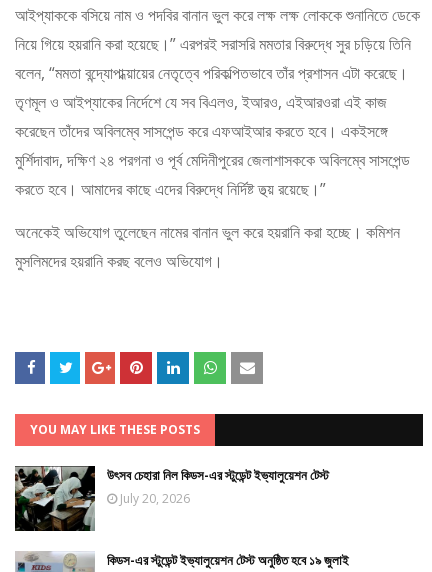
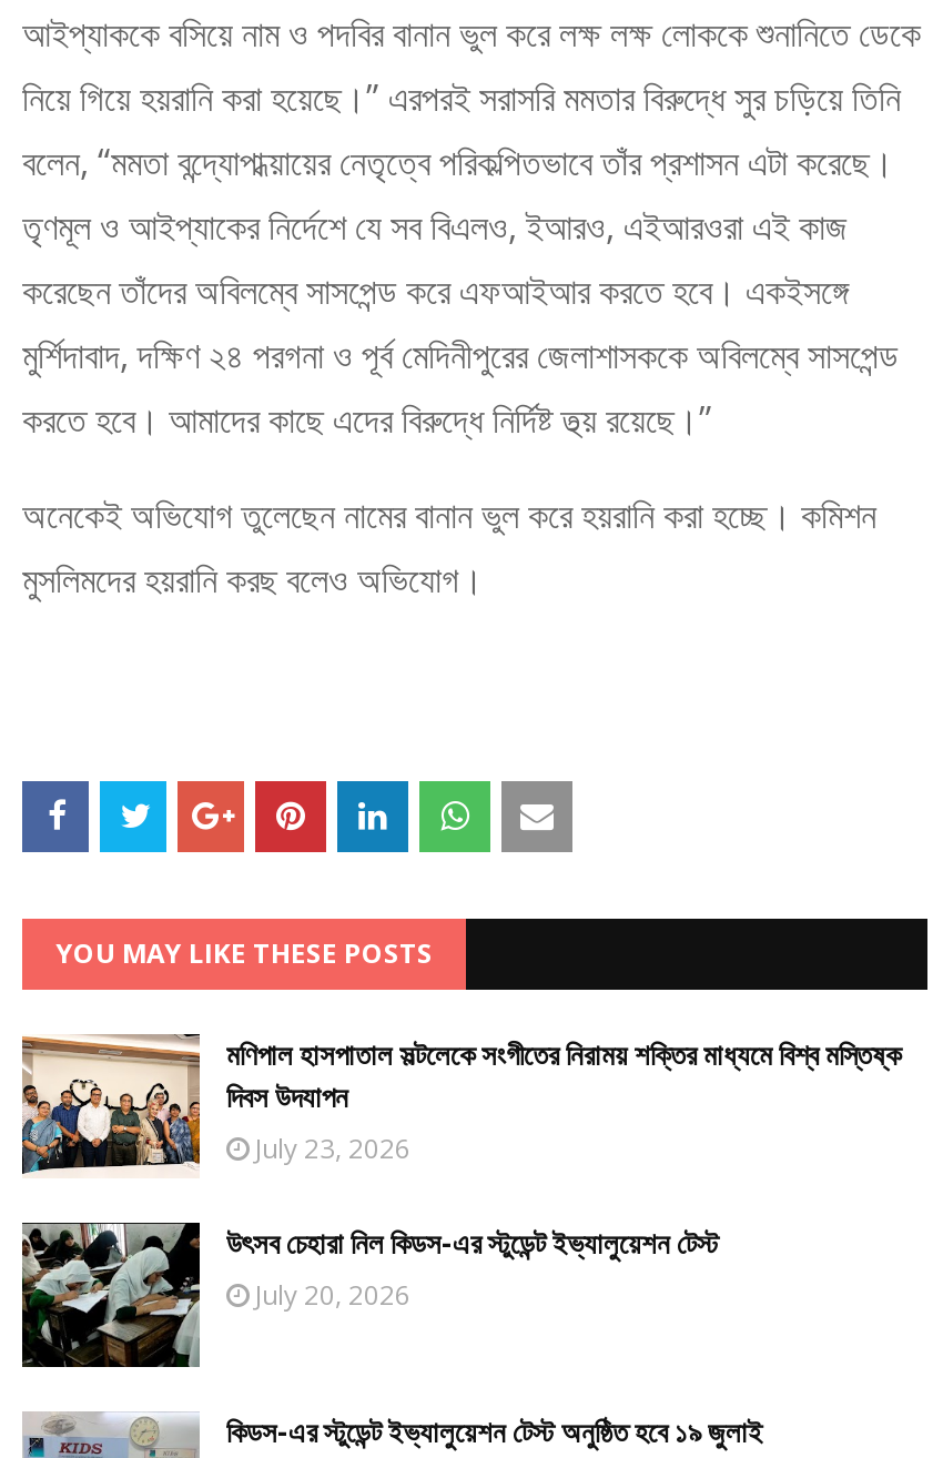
+ [image]
+ মণিপাল হাসপাতাল সল্টলেকে সংগীতের নিরাময় শক্তির মাধ্যমে বিশ্ব মস্তিষ্ক
+ দিবস উদযাপন
+ July 23, 2026
